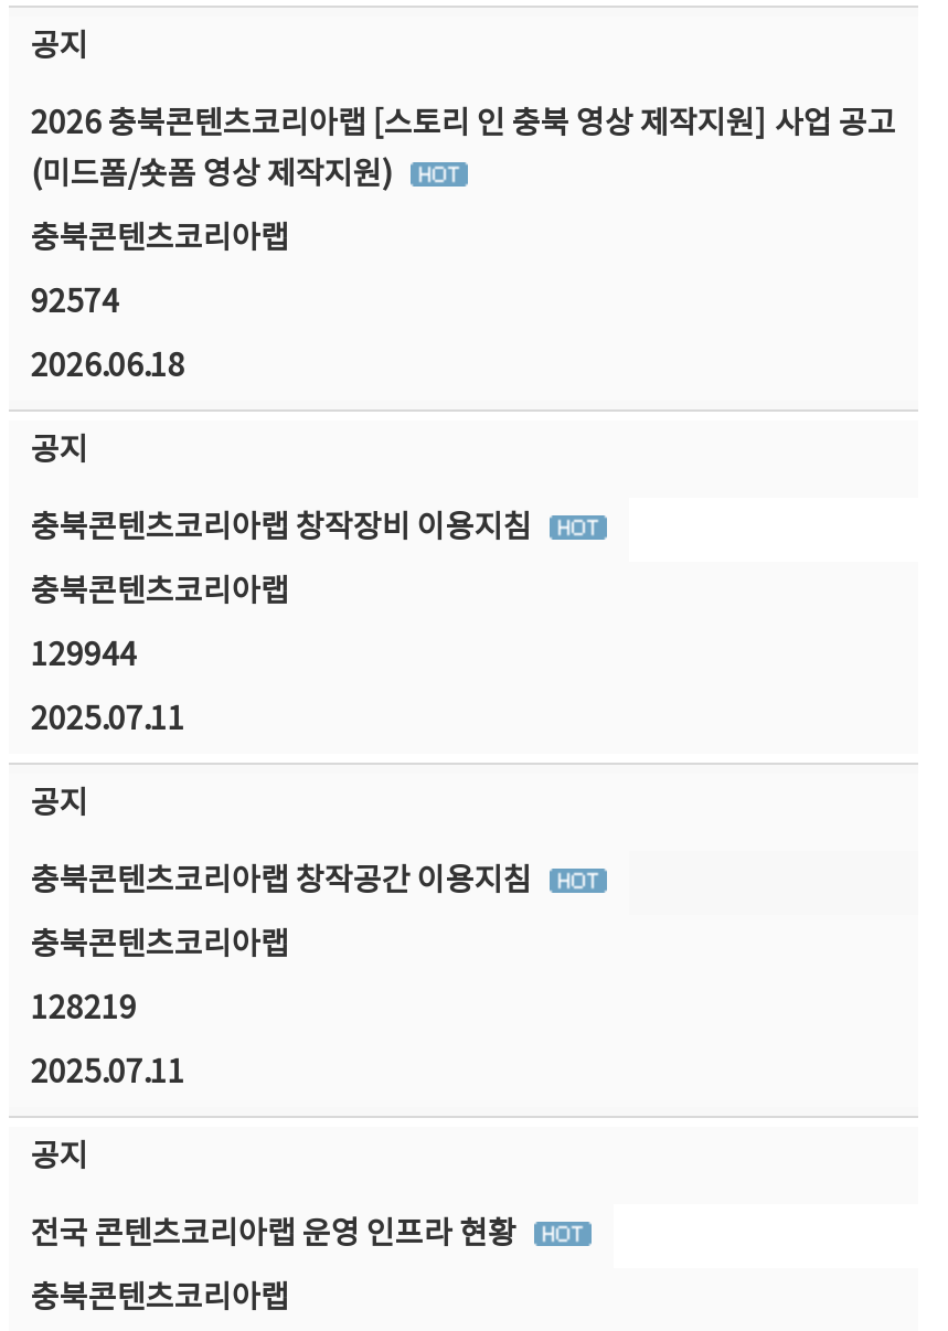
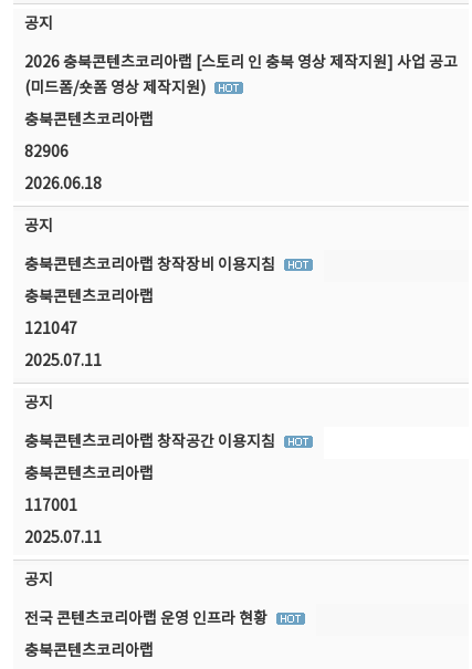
- 92574
+ 82906

- 129944
+ 121047

- 128219
+ 117001
